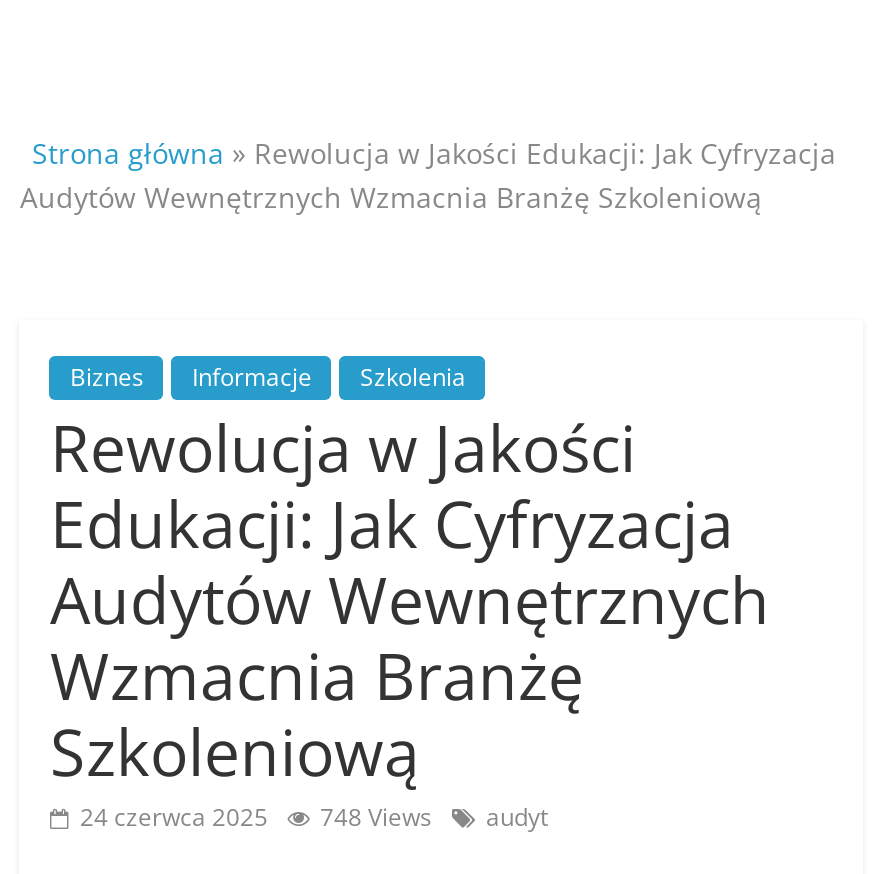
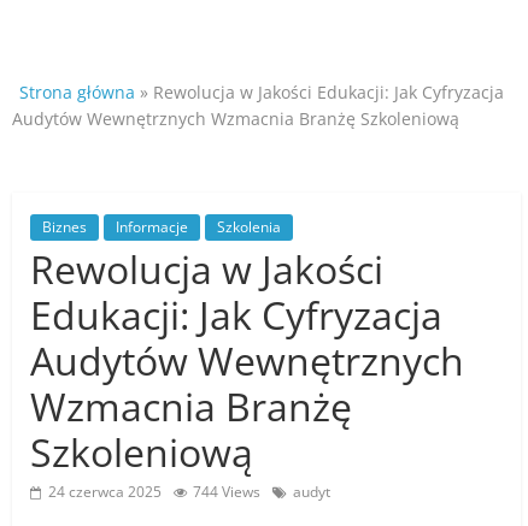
- 24 czerwca 2025 748 Views audyt
+ 24 czerwca 2025 744 Views audyt
